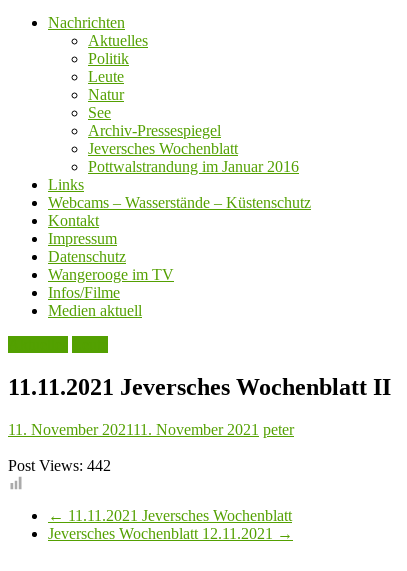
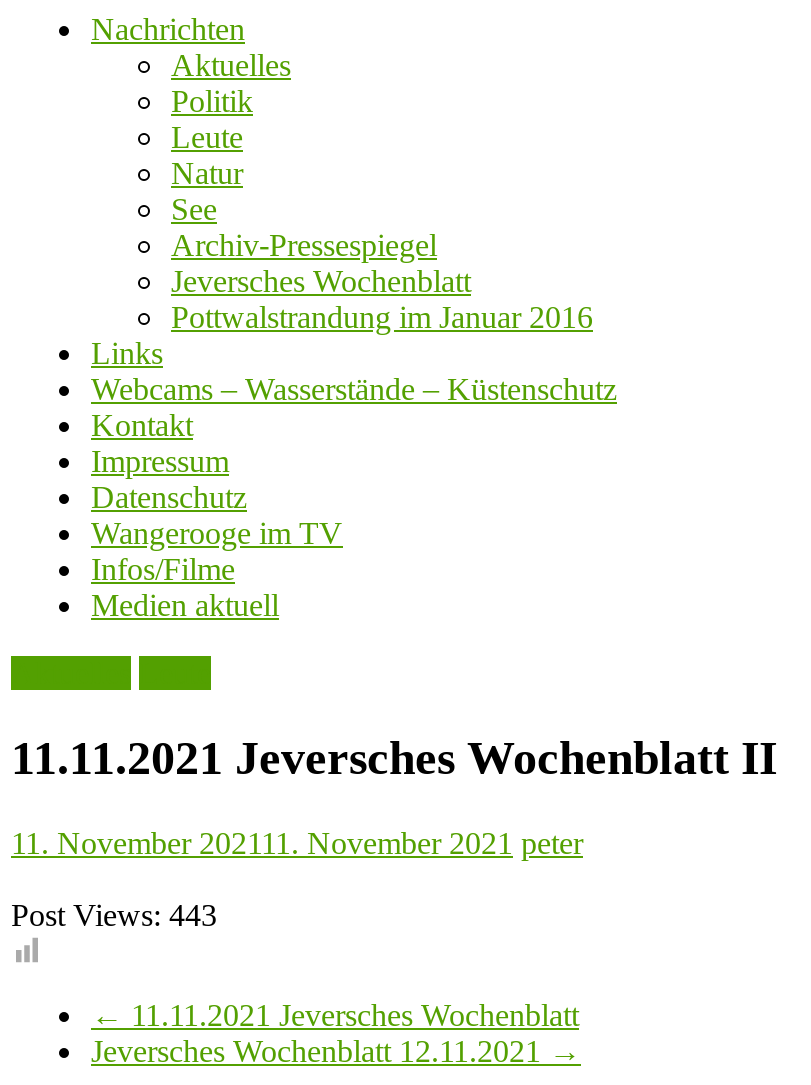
- Post Views: 442
+ Post Views: 443
